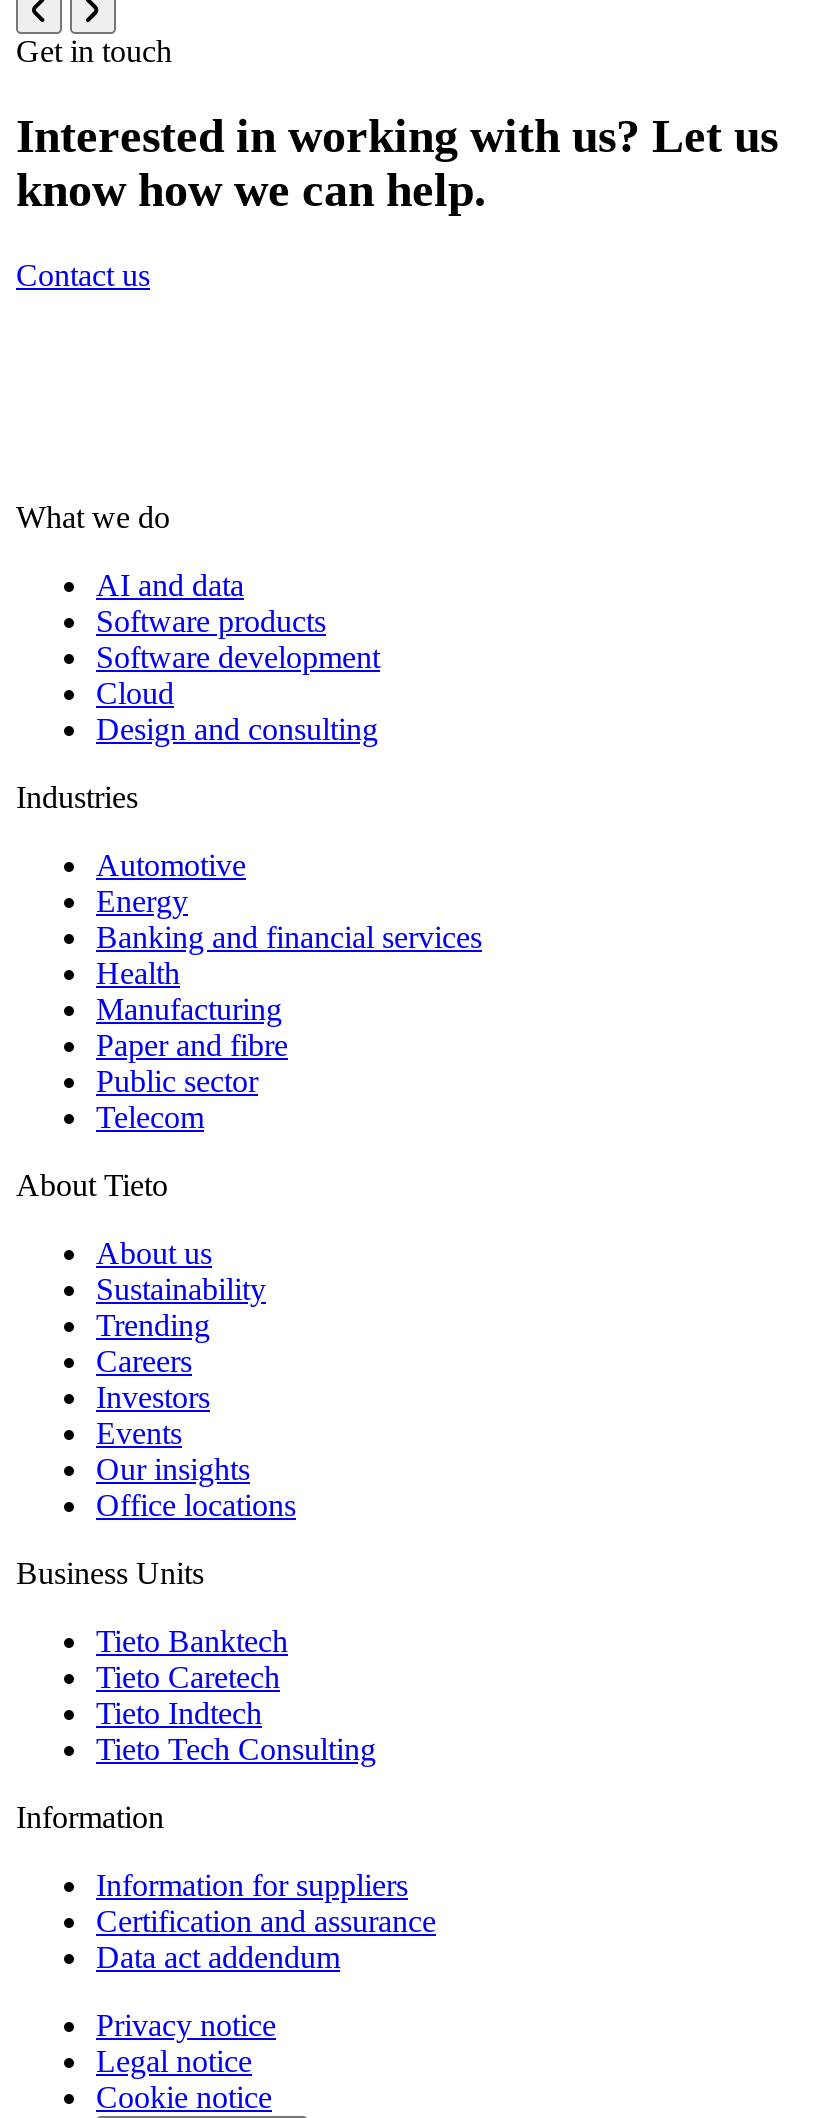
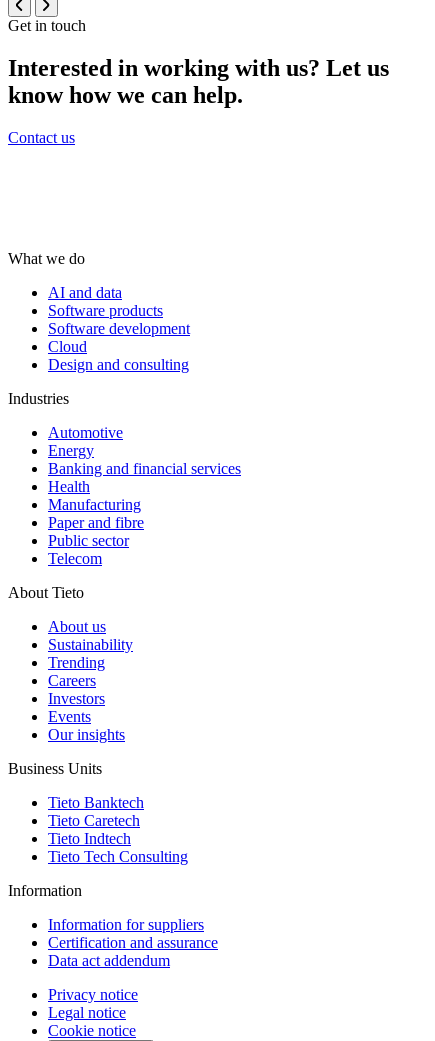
- Office locations
